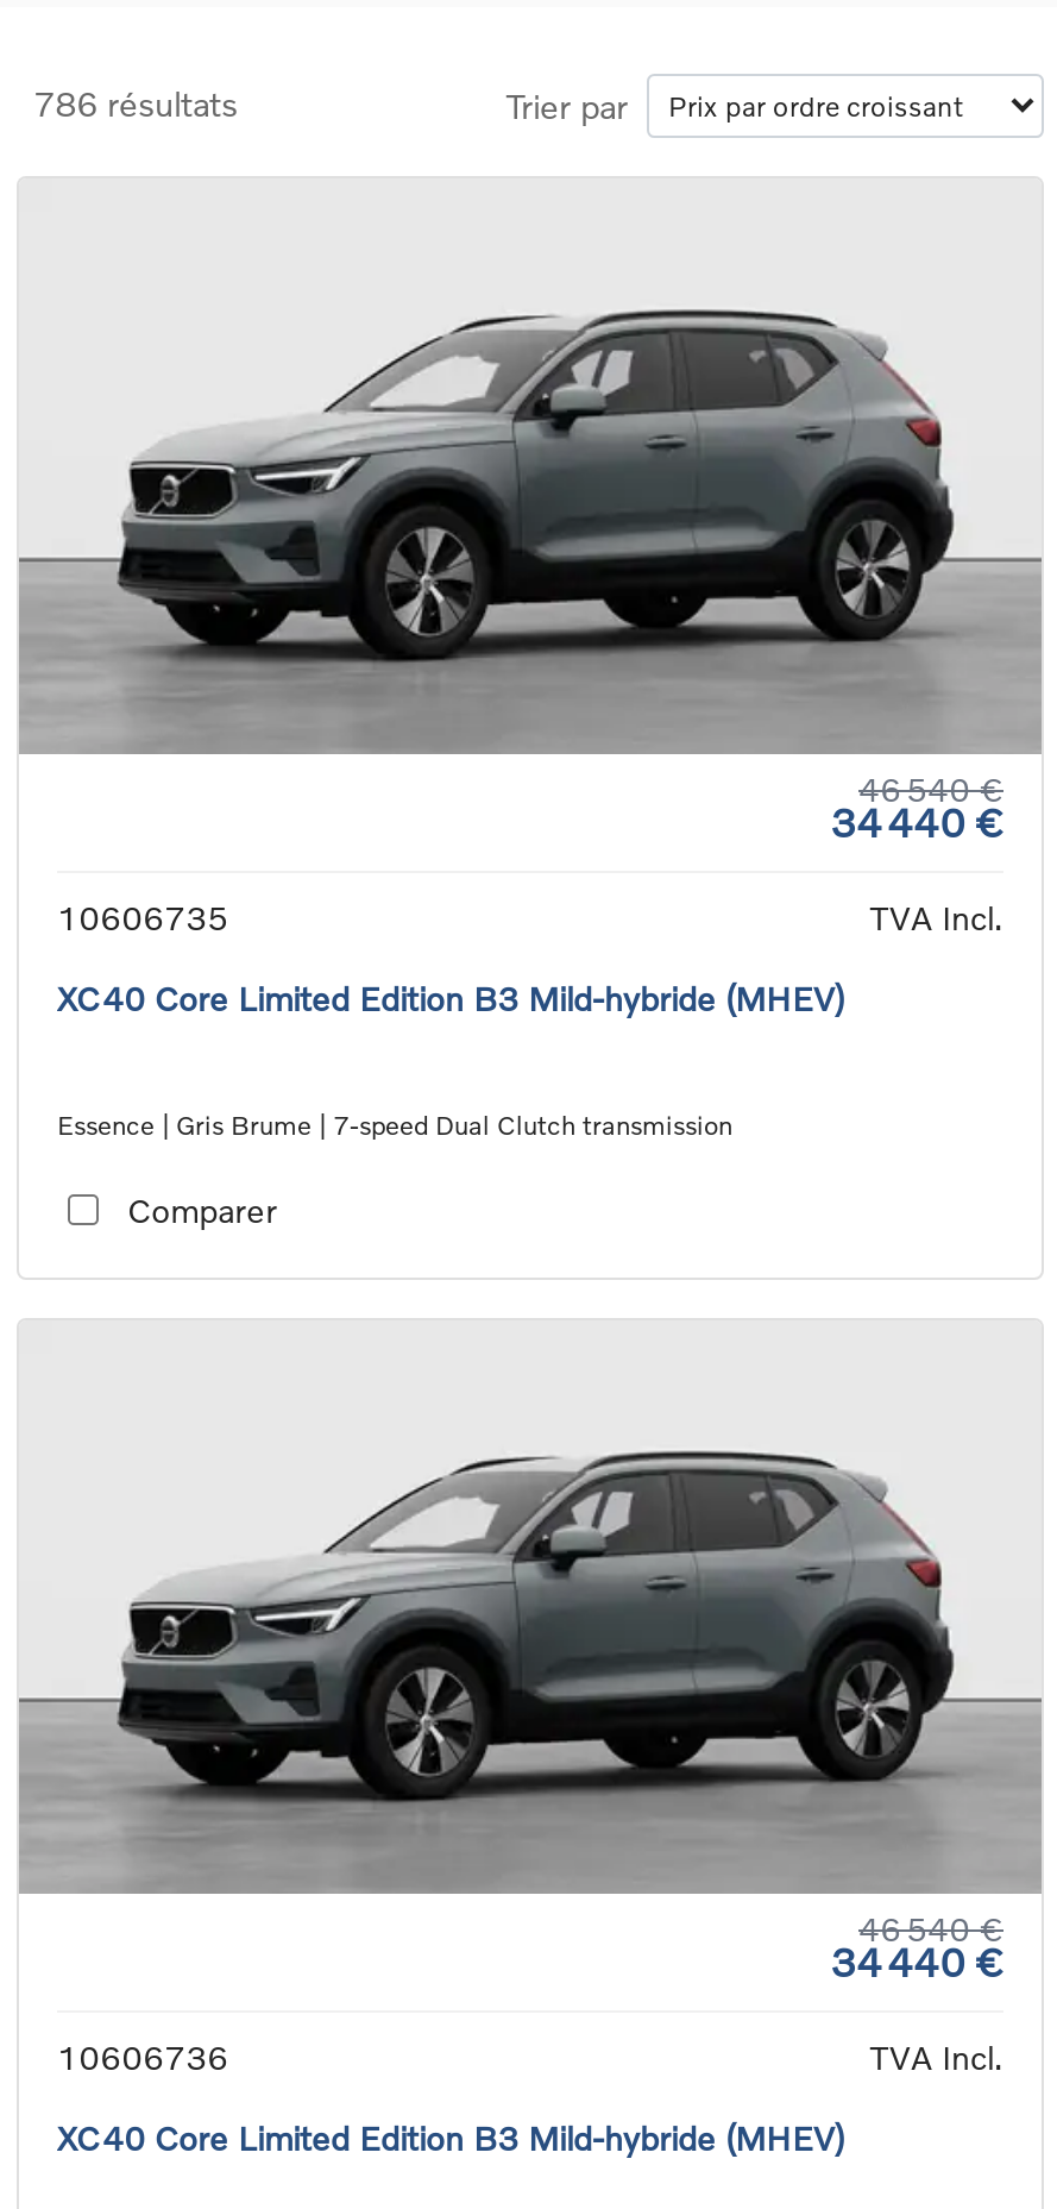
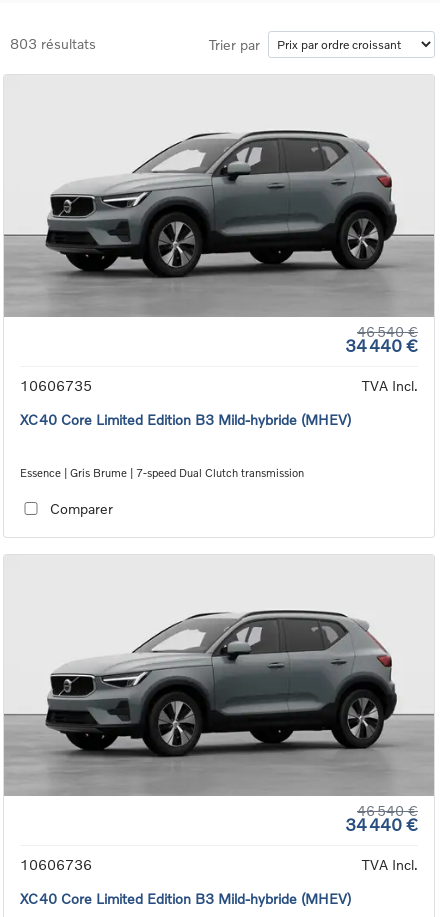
- 786 résultats
+ 803 résultats
